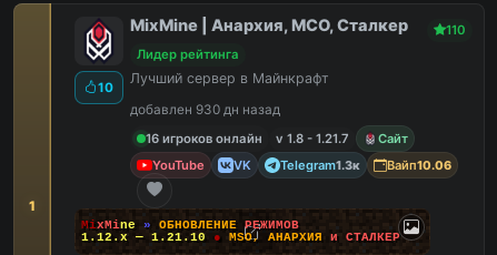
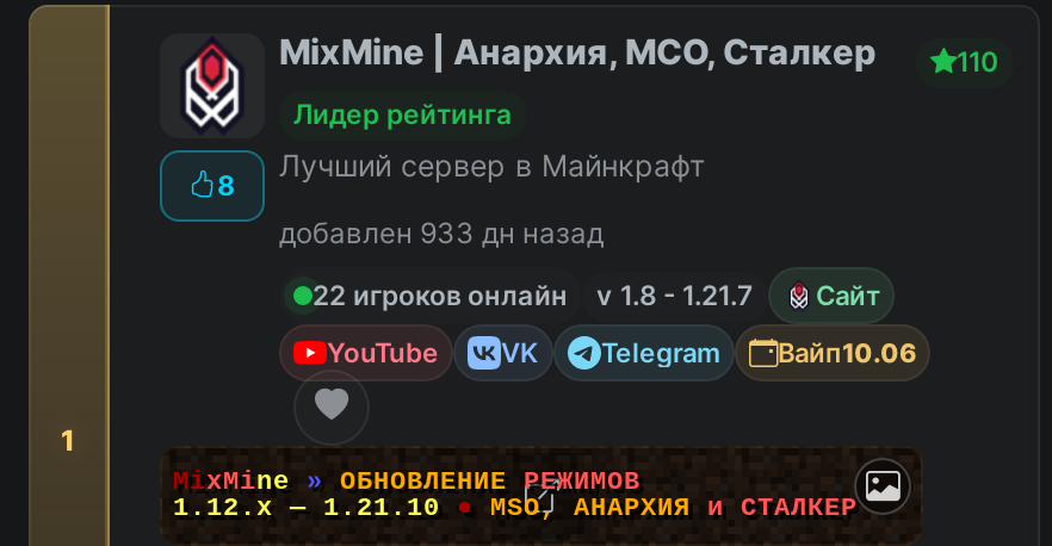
- 10
+ 8

- добавлен 930 дн назад
+ добавлен 933 дн назад

- 16 игроков онлайн
+ 22 игроков онлайн

- Telegram1.3к
+ Telegram
